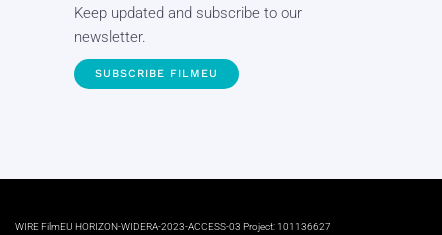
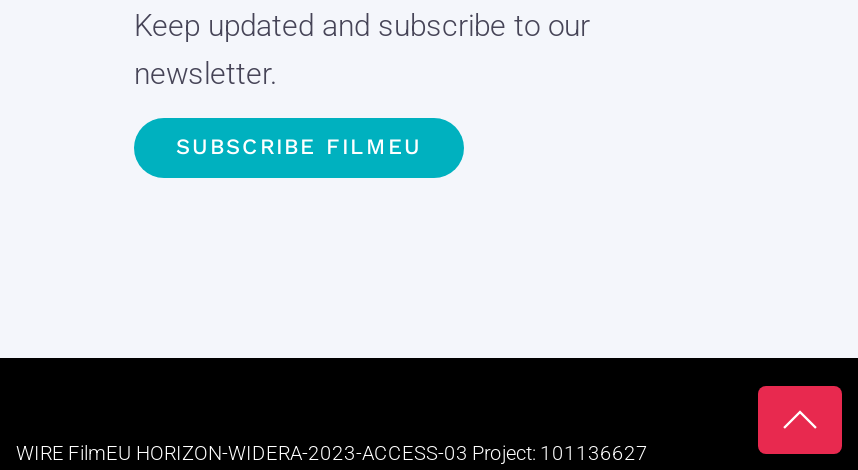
+ [image]
